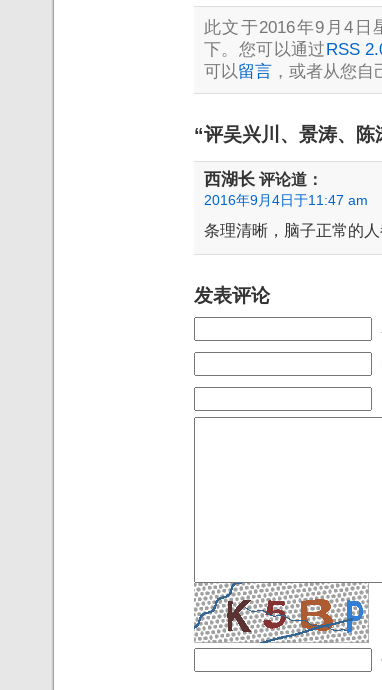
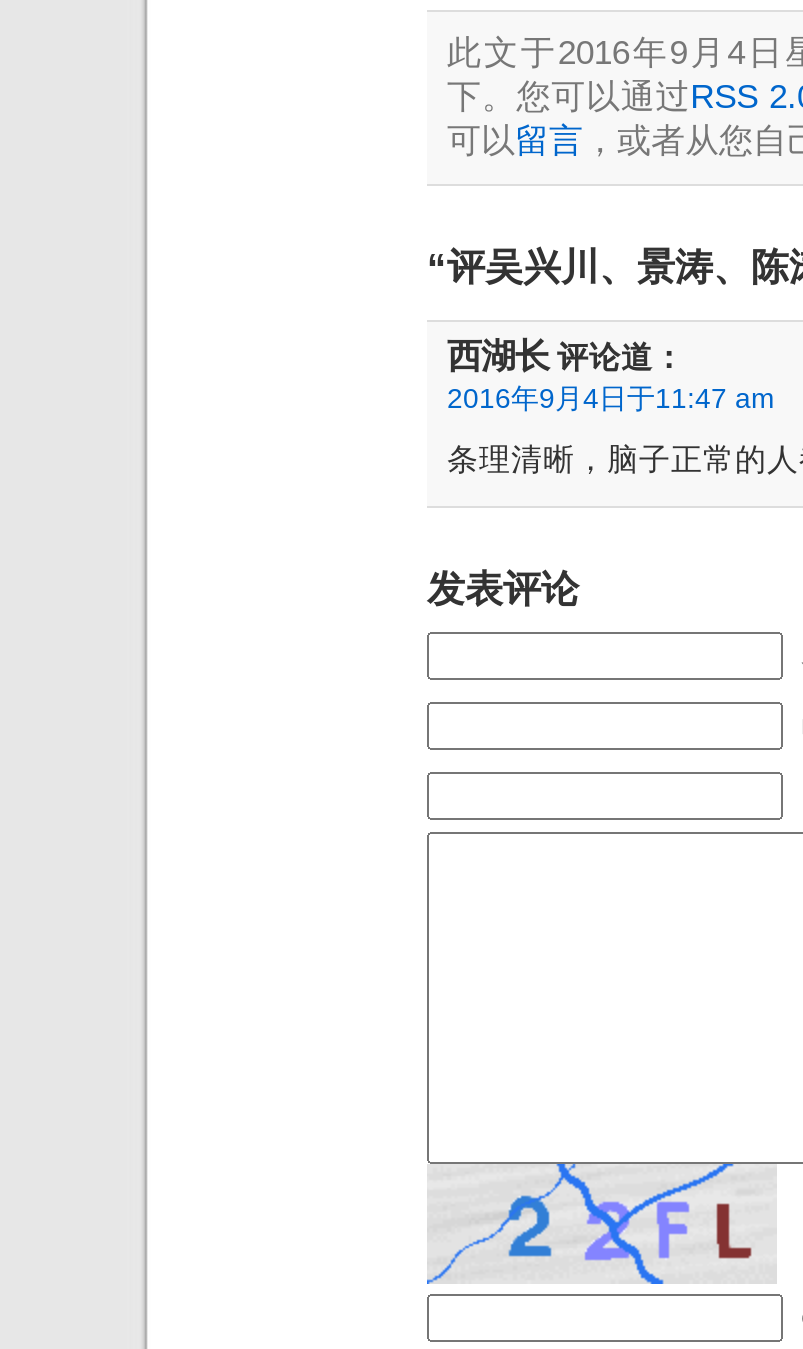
- [image]
+ [image]
